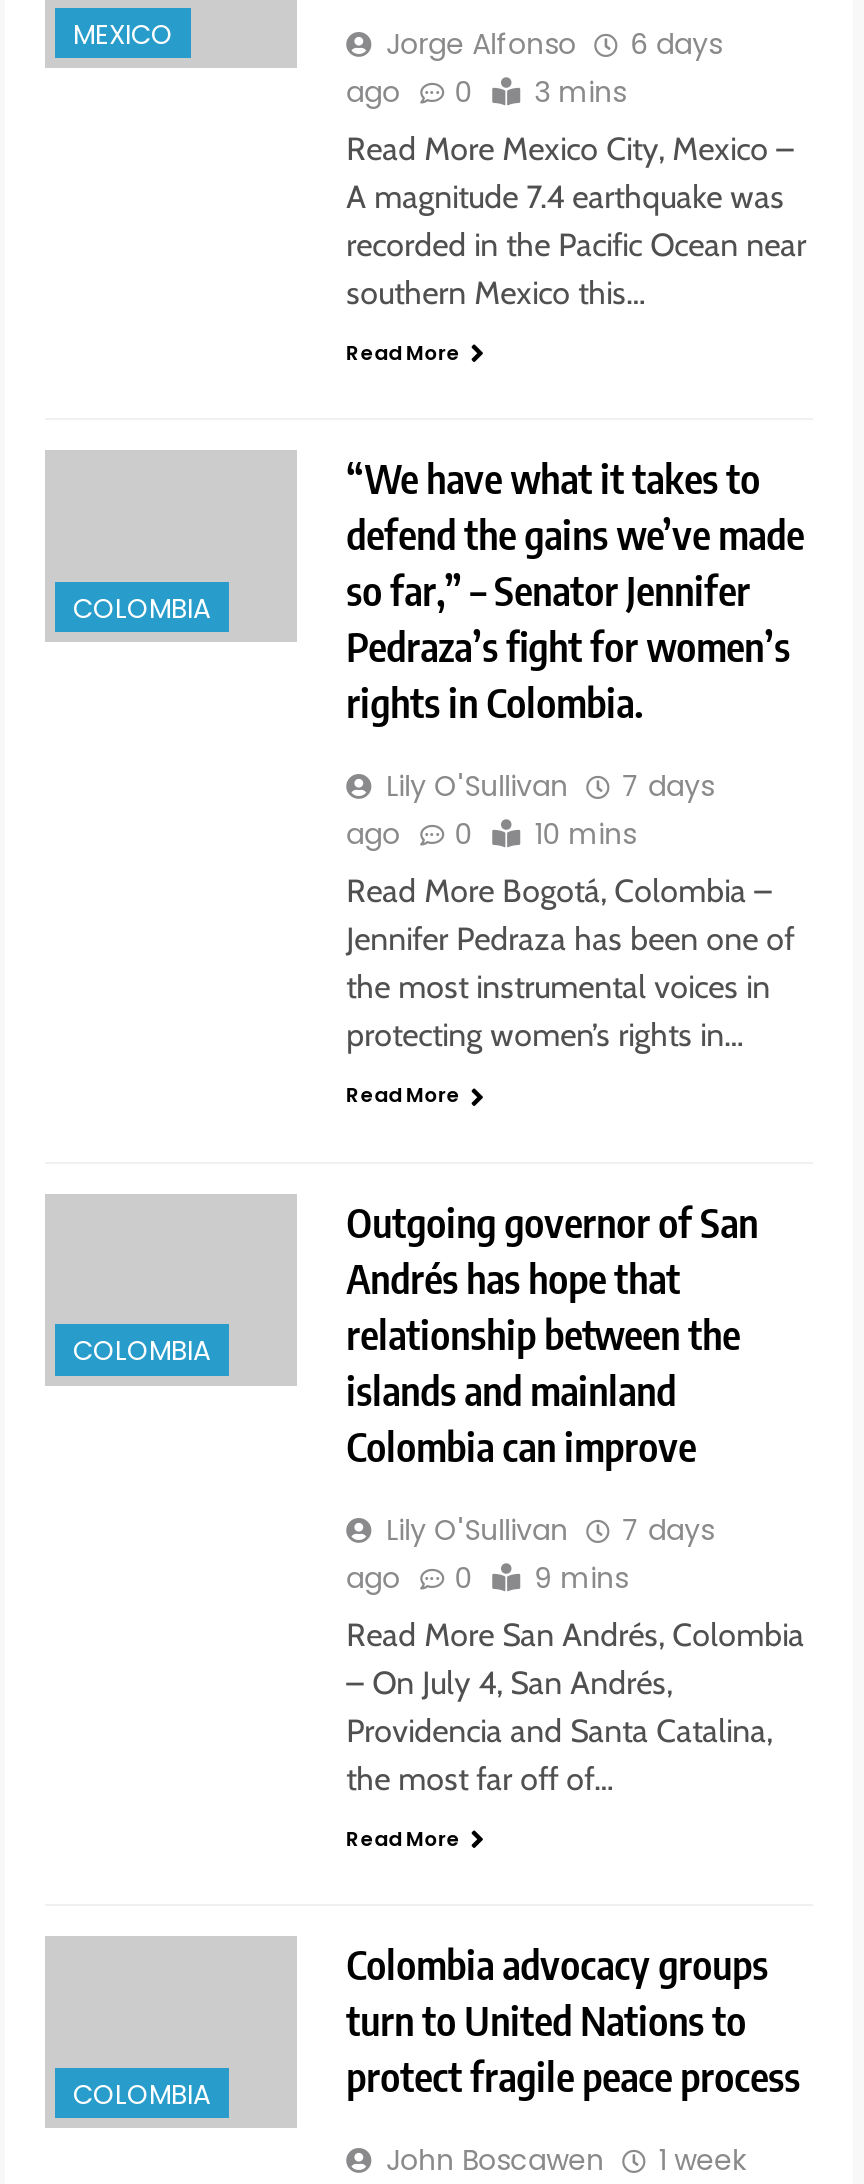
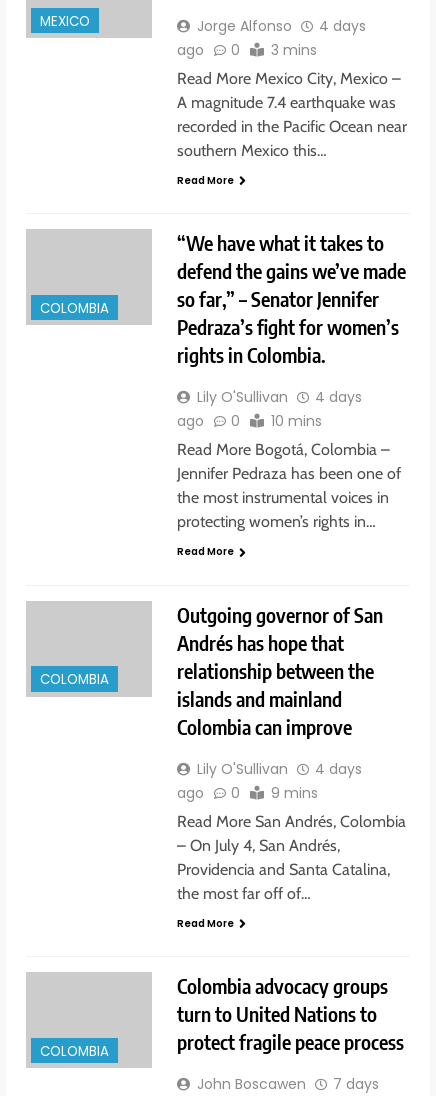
- Jorge Alfonso 6 days
+ Jorge Alfonso 4 days

- Lily O'Sullivan 7 days
+ Lily O'Sullivan 4 days

- Lily O'Sullivan 7 days
+ Lily O'Sullivan 4 days

- John Boscawen 1 week
+ John Boscawen 7 days
